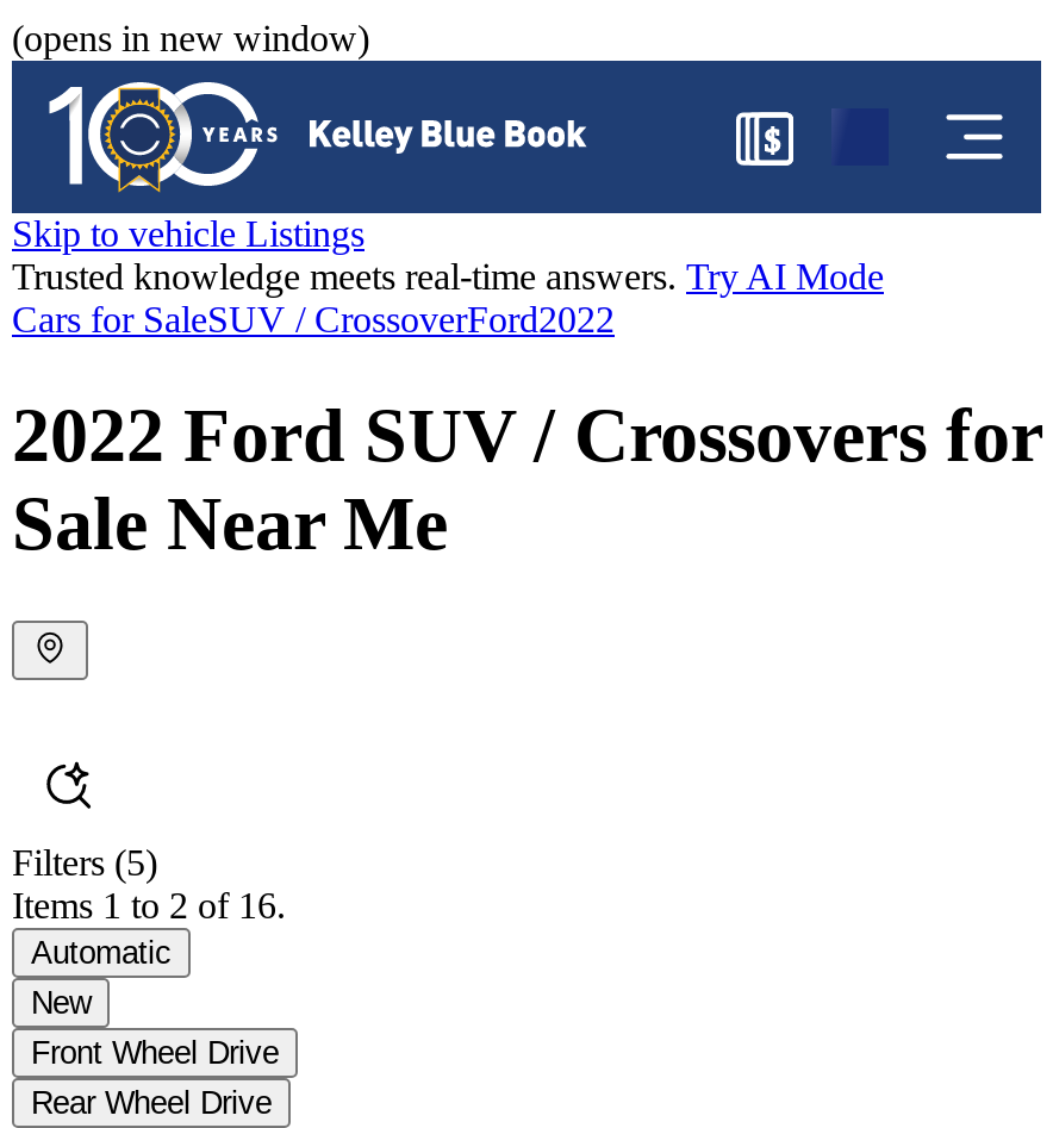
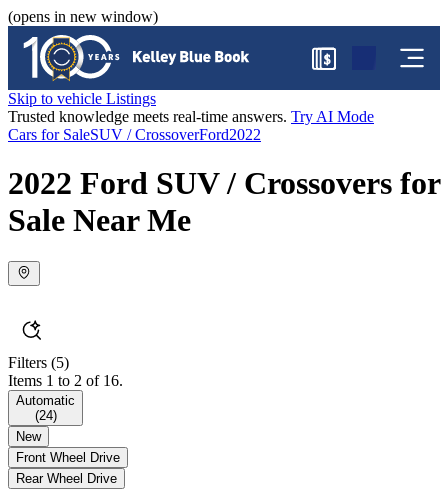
+ (24)
